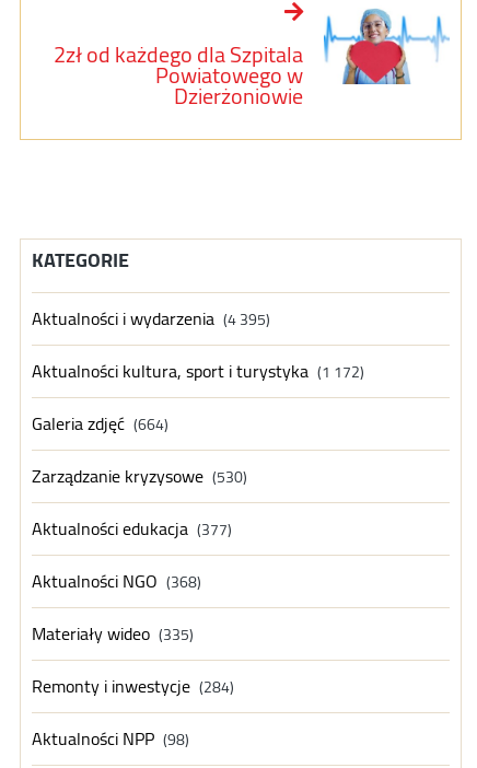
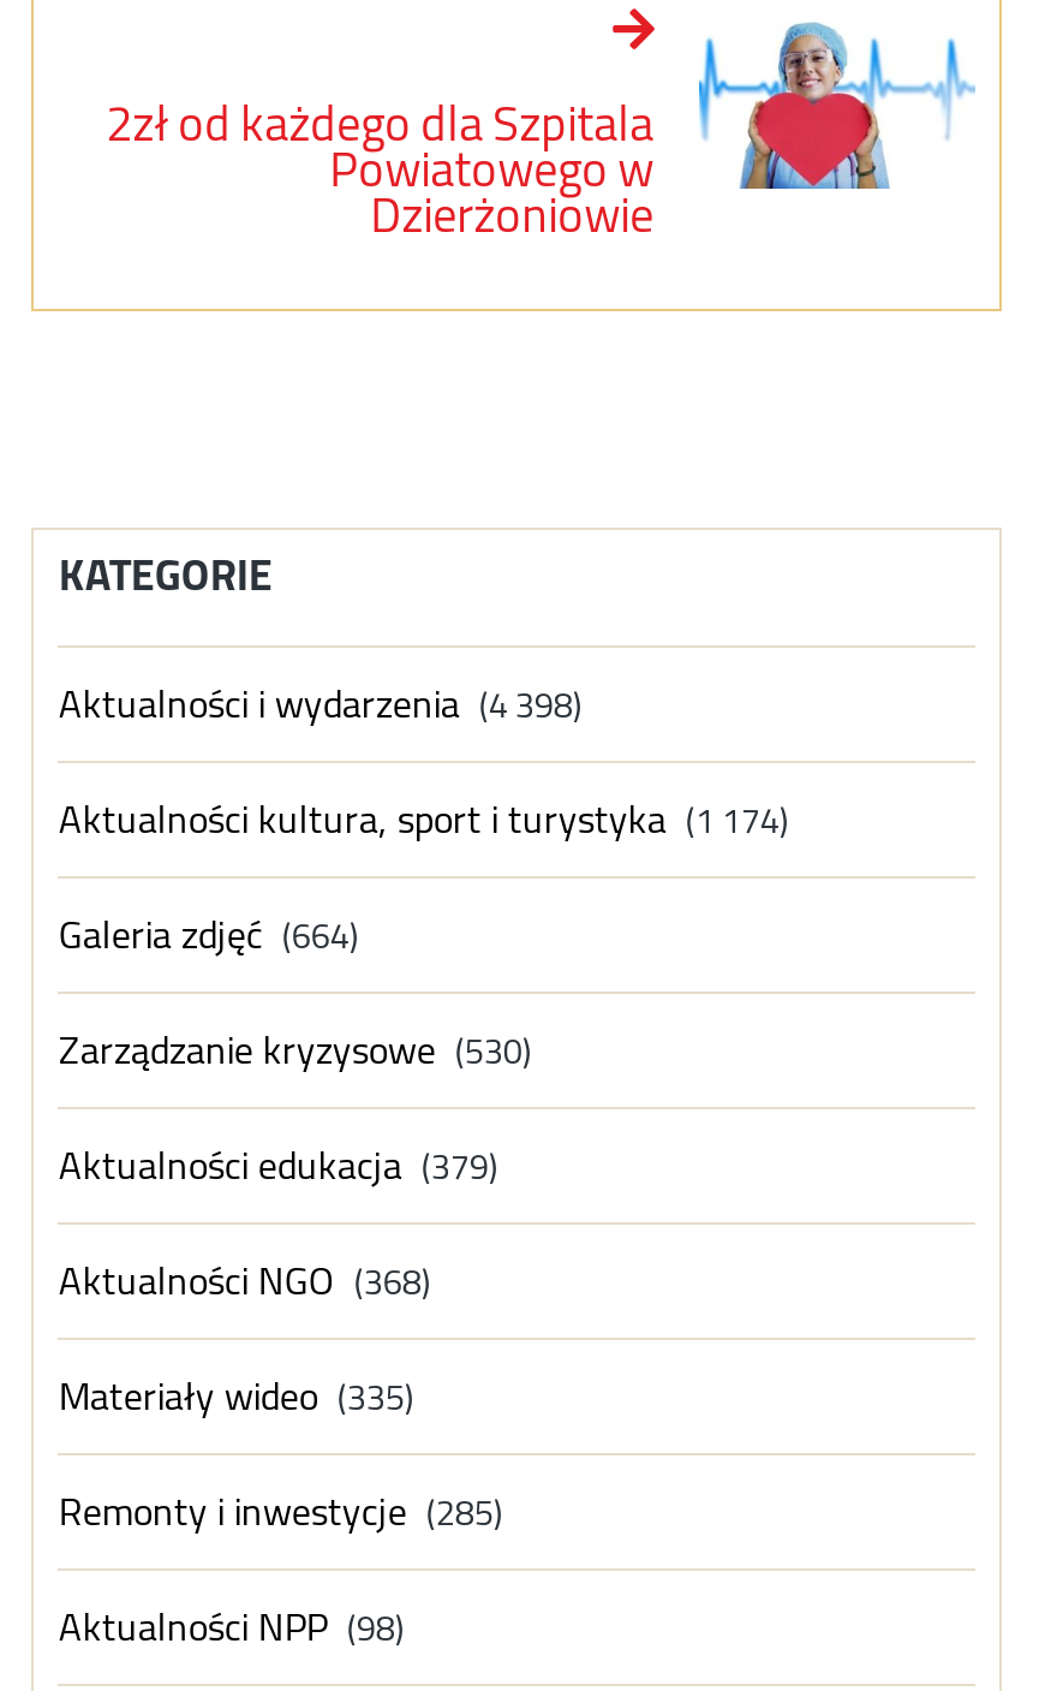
- Aktualności i wydarzenia (4 395)
+ Aktualności i wydarzenia (4 398)

- Aktualności kultura, sport i turystyka (1 172)
+ Aktualności kultura, sport i turystyka (1 174)

- Aktualności edukacja (377)
+ Aktualności edukacja (379)

- Remonty i inwestycje (284)
+ Remonty i inwestycje (285)
